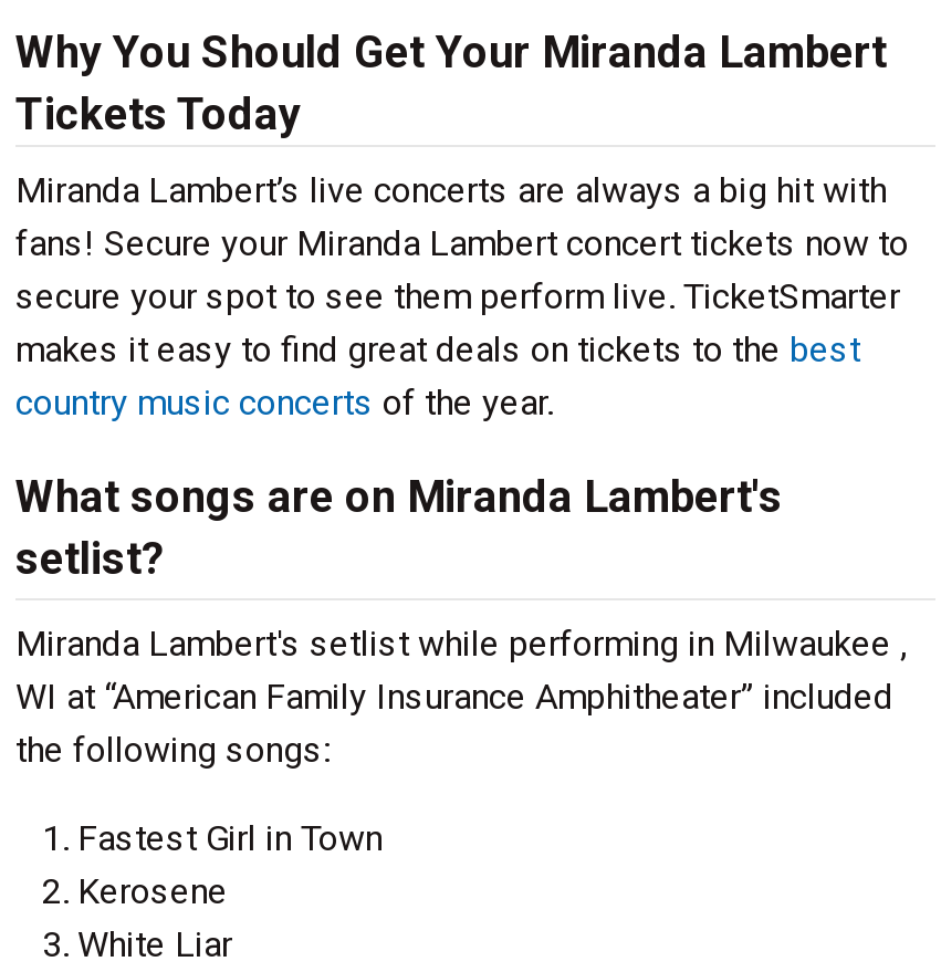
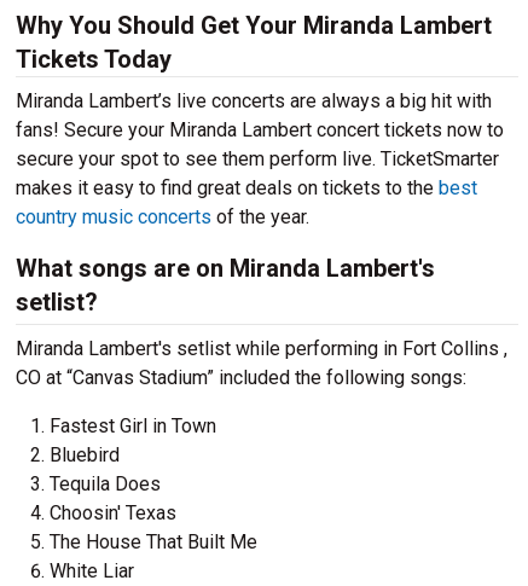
- Miranda Lambert's setlist while performing in Milwaukee ,
- WI at “American Family Insurance Amphitheater” included
- the following songs:
+ Miranda Lambert's setlist while performing in Fort Collins ,
+ CO at “Canvas Stadium” included the following songs:

moved up: Fastest Girl in Town

- Kerosene
+ Bluebird
+ Tequila Does
+ Choosin' Texas
+ The House That Built Me
